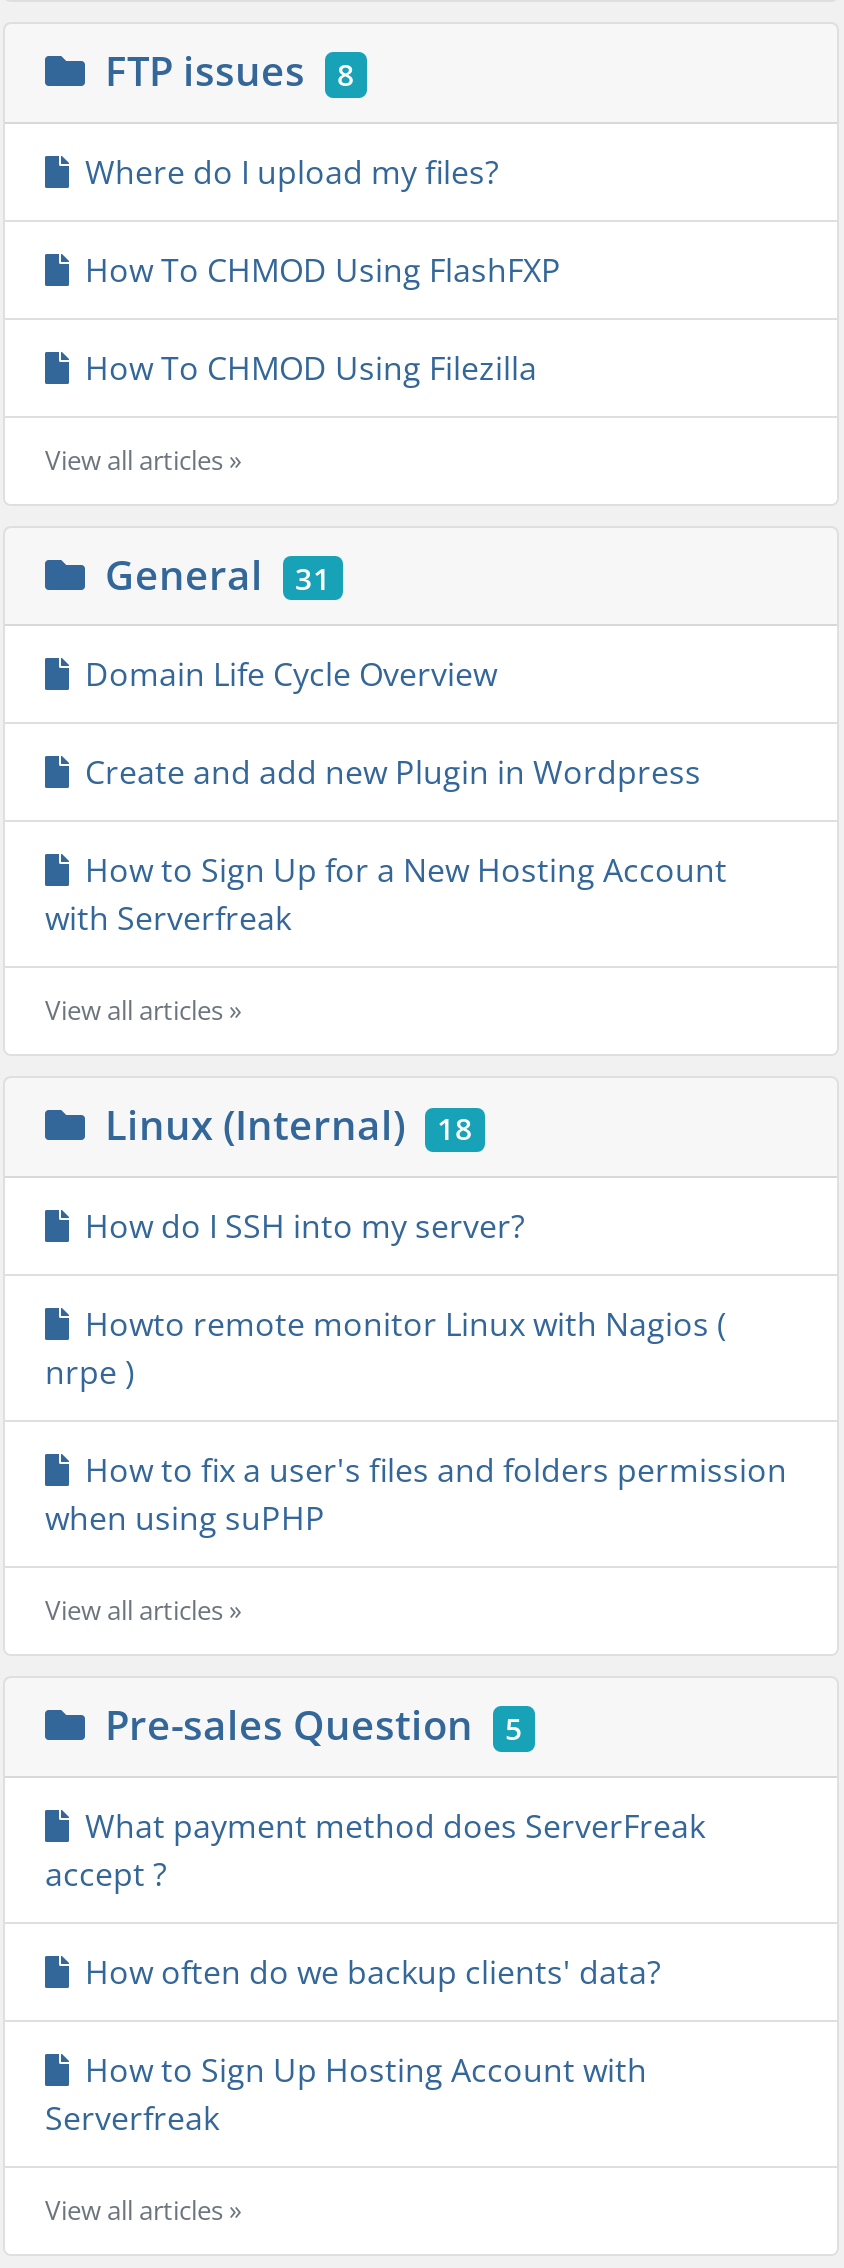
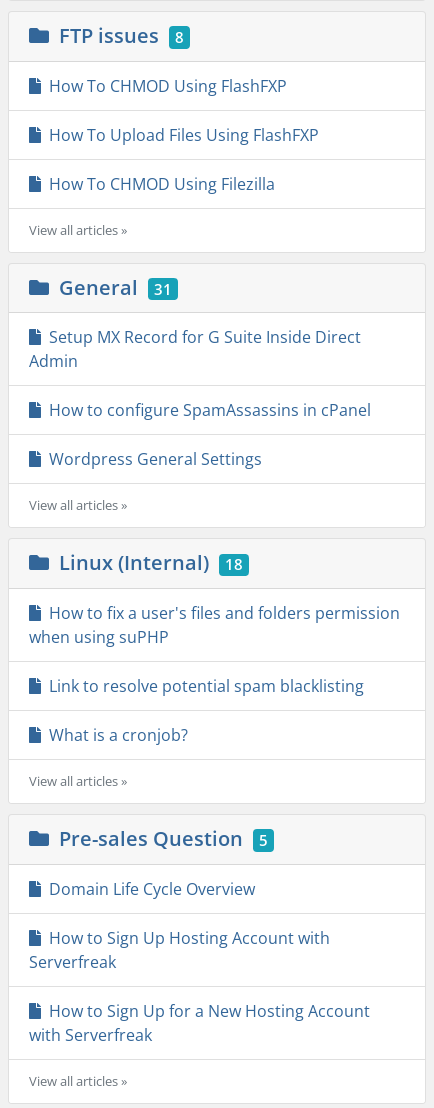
- Where do I upload my files?

moved up: How To CHMOD Using FlashFXP

+ How To Upload Files Using FlashFXP

+ Setup MX Record for G Suite Inside Direct
+ Admin

+ Wordpress General Settings

moved down: Domain Life Cycle Overview

- Create and add new Plugin in Wordpress
+ How to configure SpamAssassins in cPanel

moved down: How to Sign Up for a New Hosting Account | with Serverfreak

- How do I SSH into my server?
- Howto remote monitor Linux with Nagios (
- nrpe )

moved up: How to fix a user's files and folders permission | when using suPHP

+ Link to resolve potential spam blacklisting
+ What is a cronjob?

- What payment method does ServerFreak
- accept ?
- How often do we backup clients' data?

moved up: How to Sign Up Hosting Account with | Serverfreak
